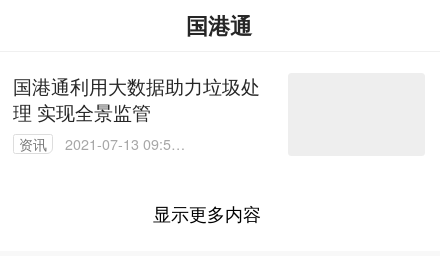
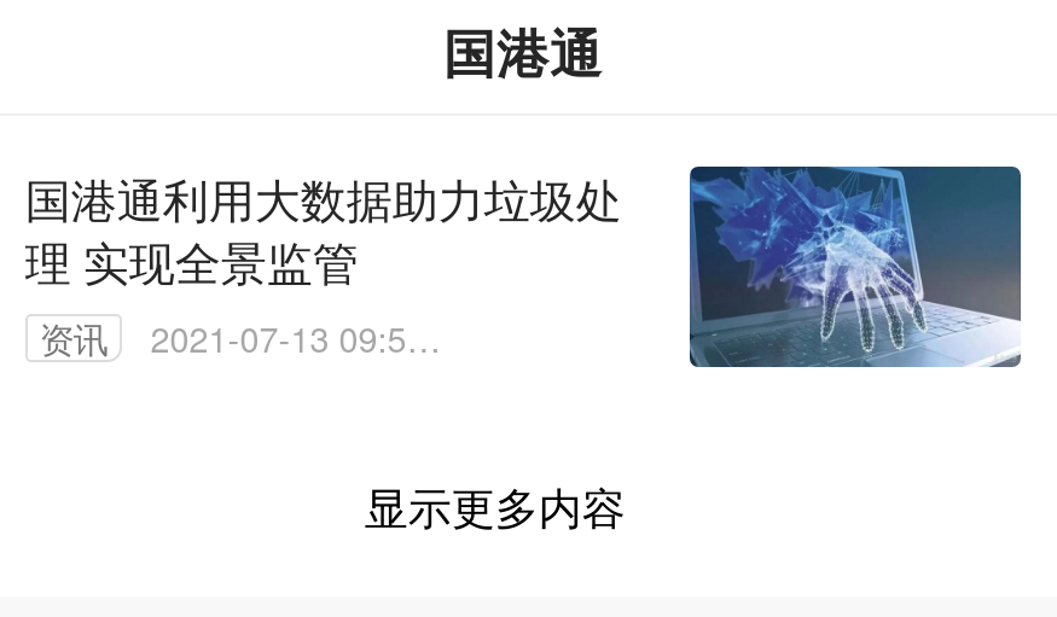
+ [image]
